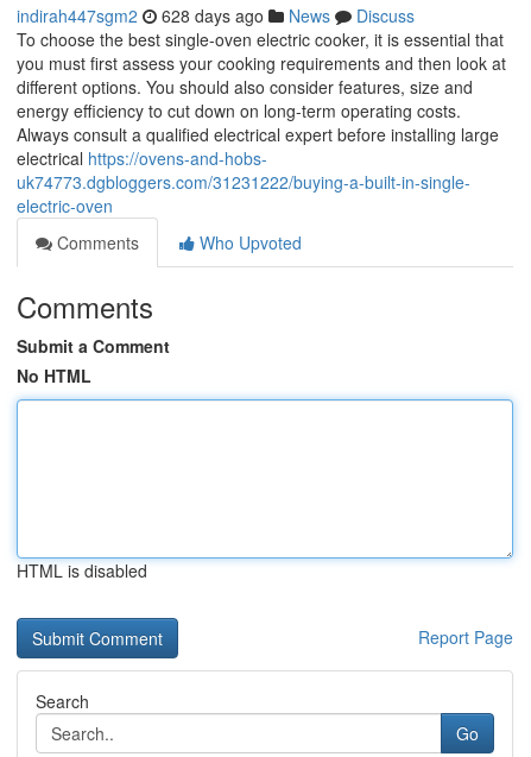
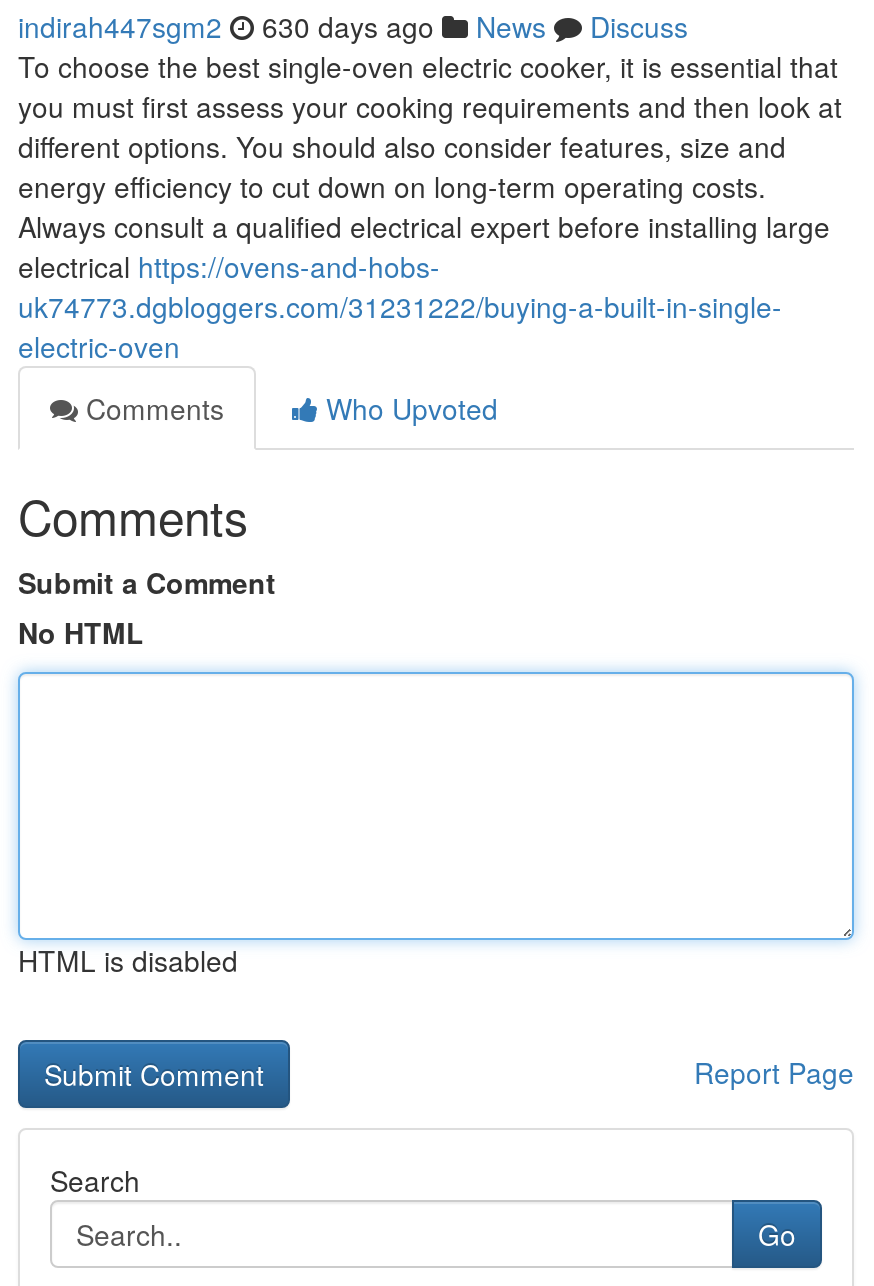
- indirah447sgm2 628 days ago News Discuss
+ indirah447sgm2 630 days ago News Discuss
